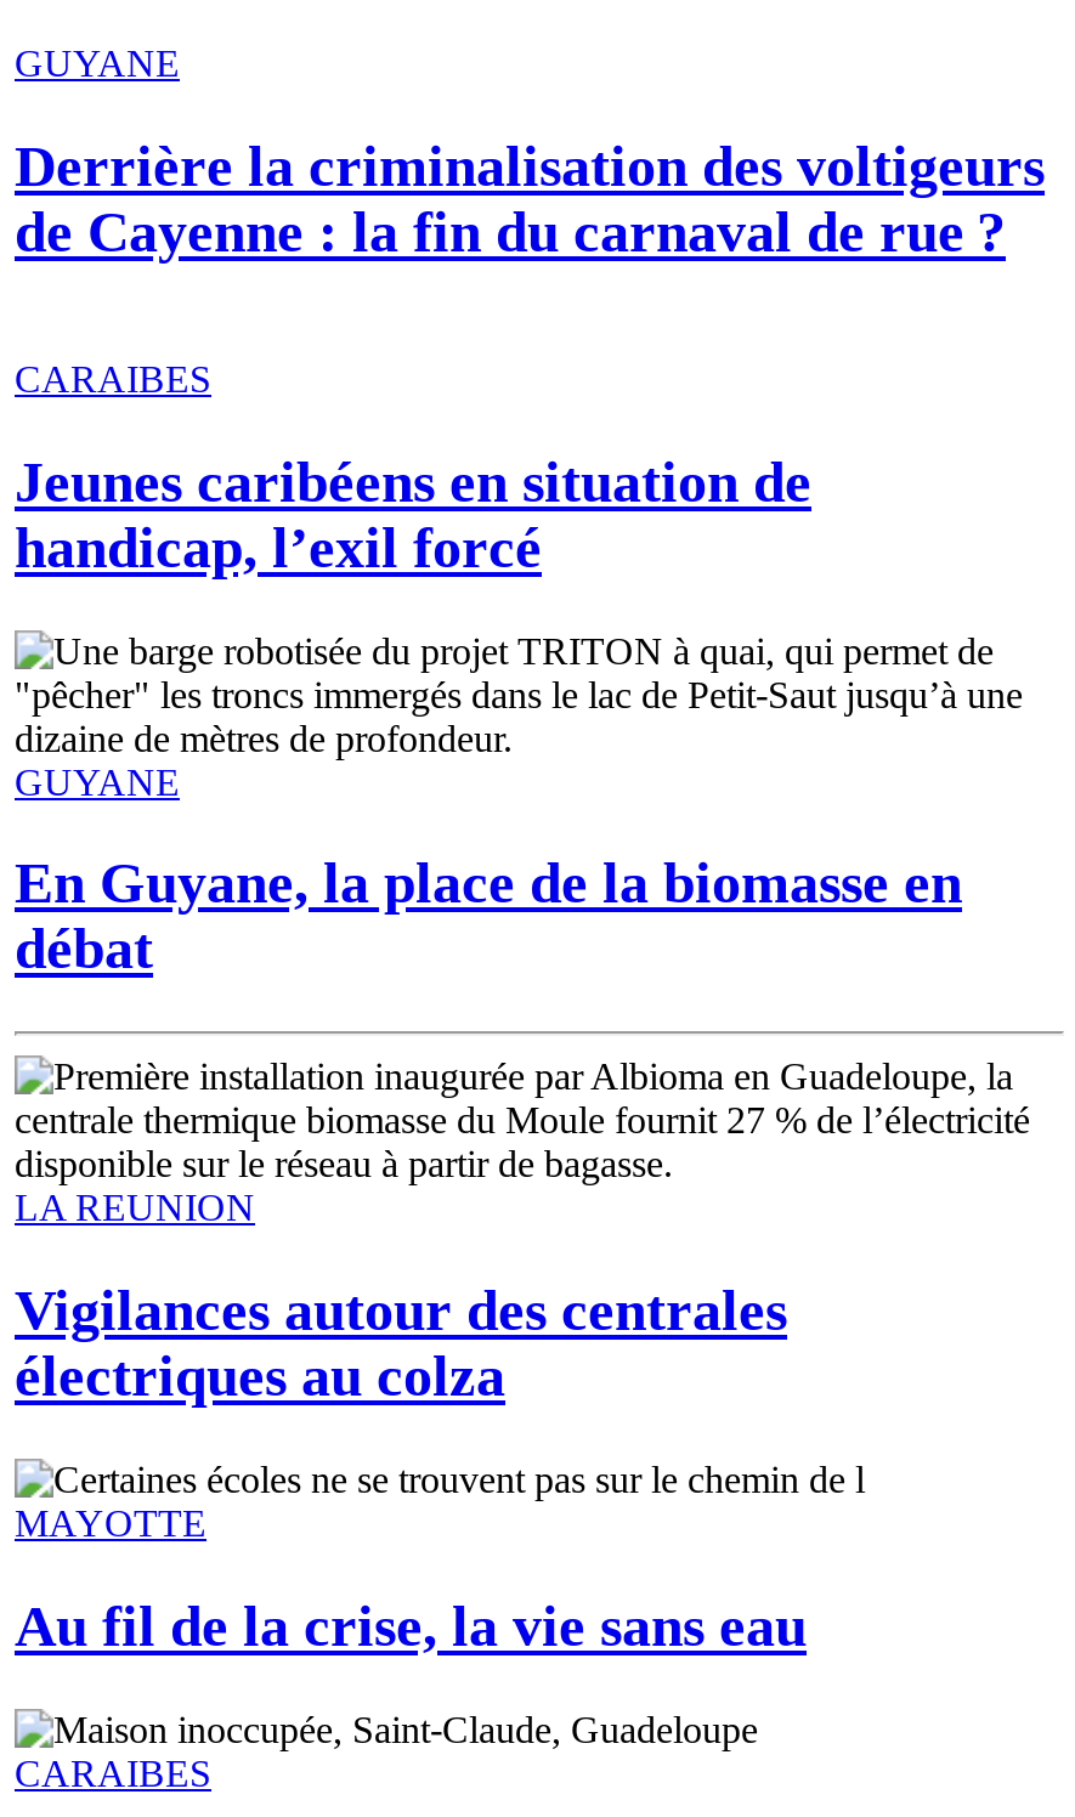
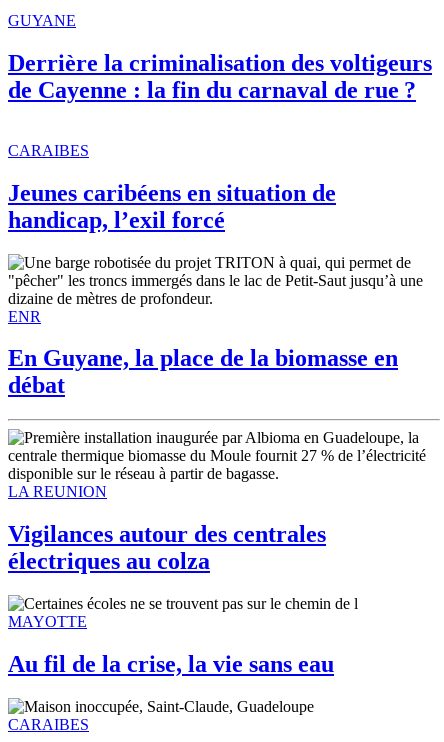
- GUYANE
+ ENR
